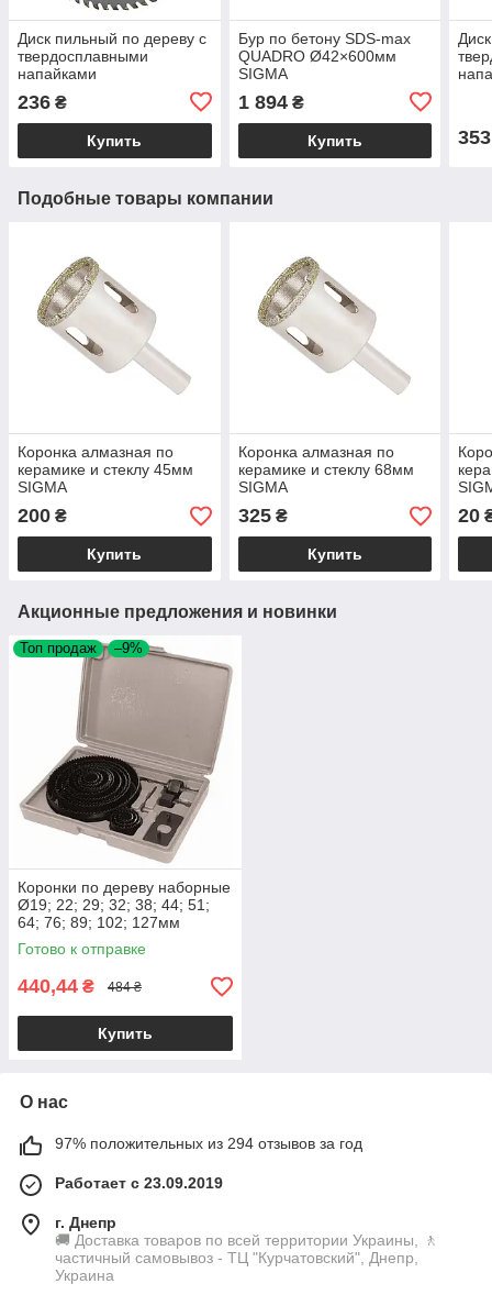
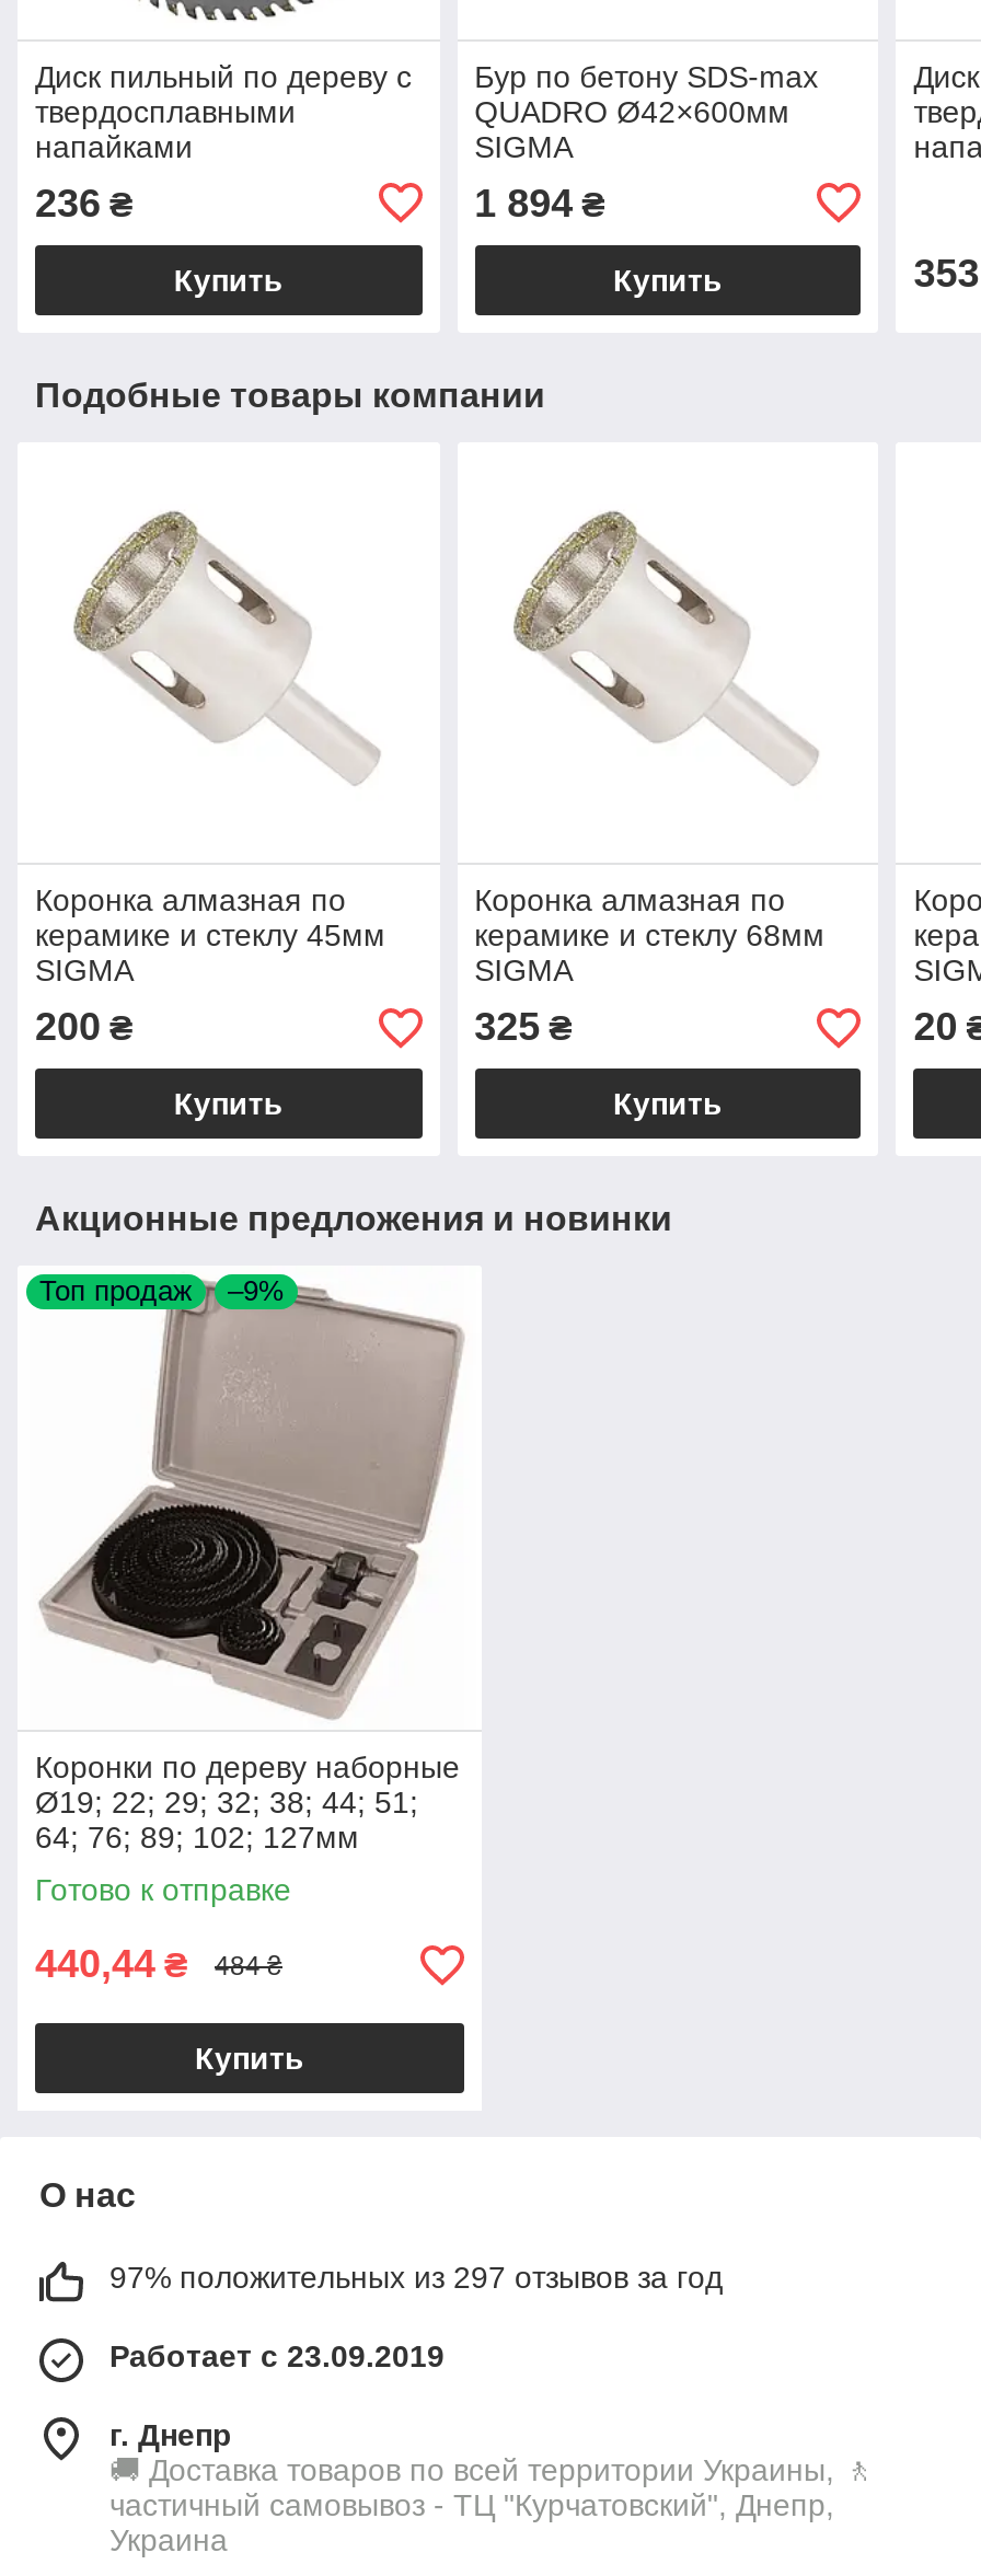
- 97% положительных из 294 отзывов за год
+ 97% положительных из 297 отзывов за год
